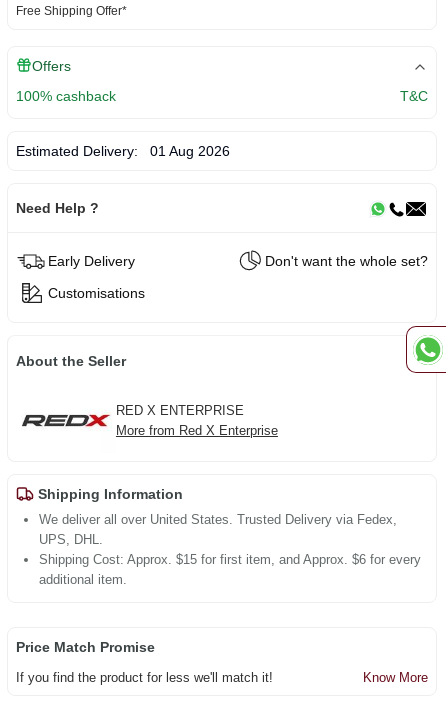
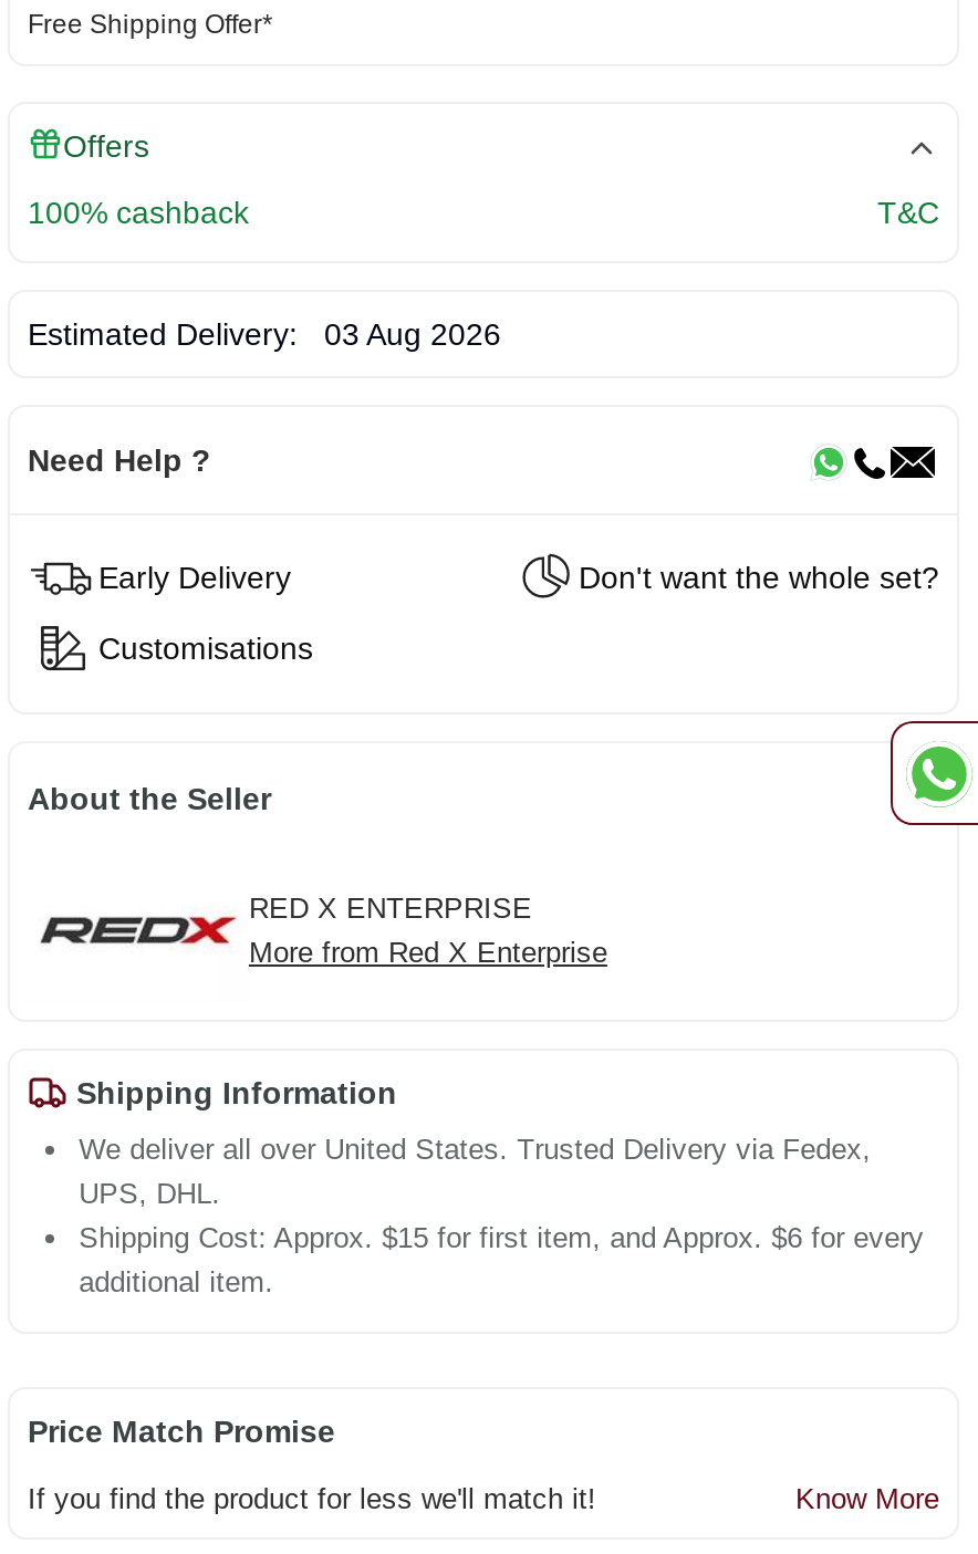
- Estimated Delivery: 01 Aug 2026
+ Estimated Delivery: 03 Aug 2026
